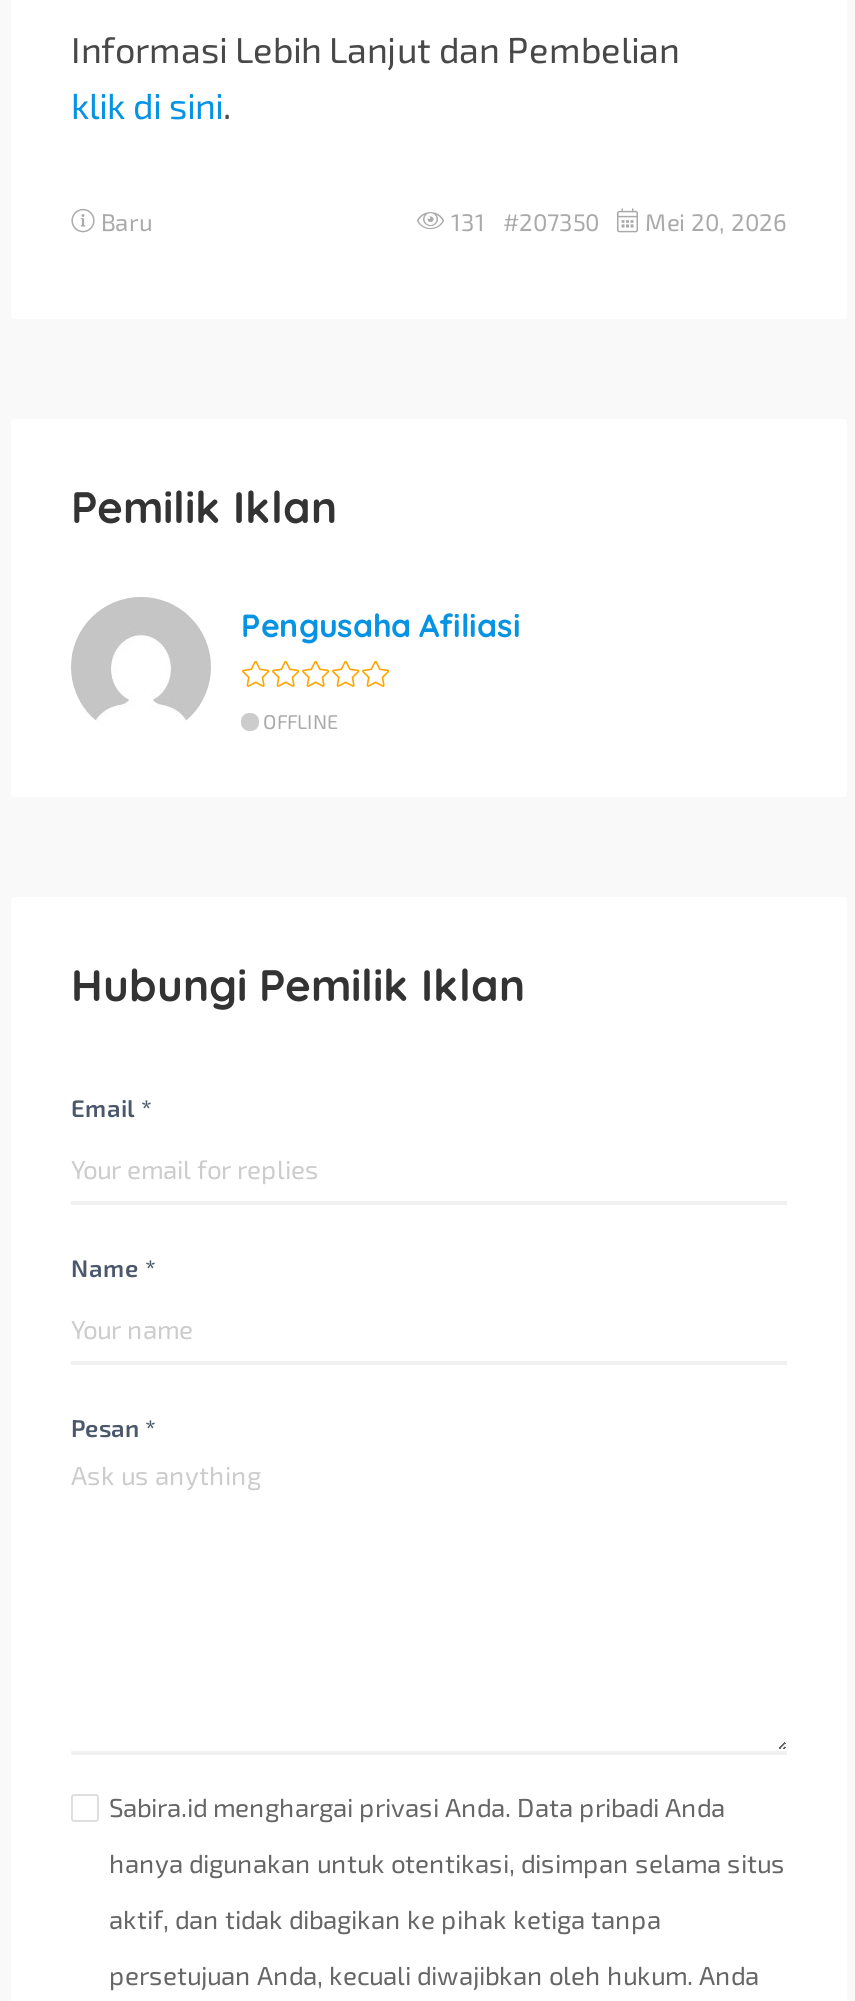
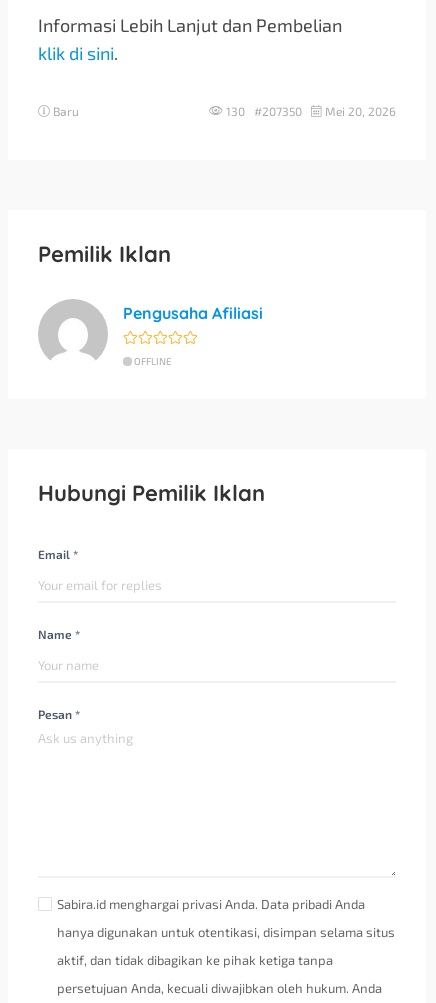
- 131 #207350 Mei 20, 2026
+ 130 #207350 Mei 20, 2026
